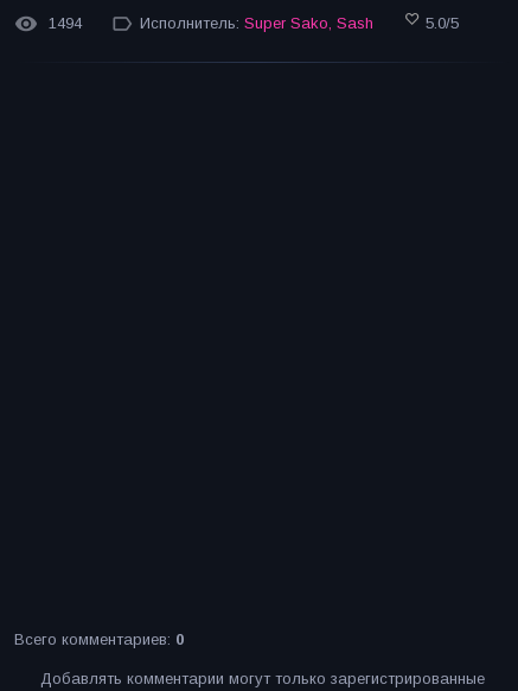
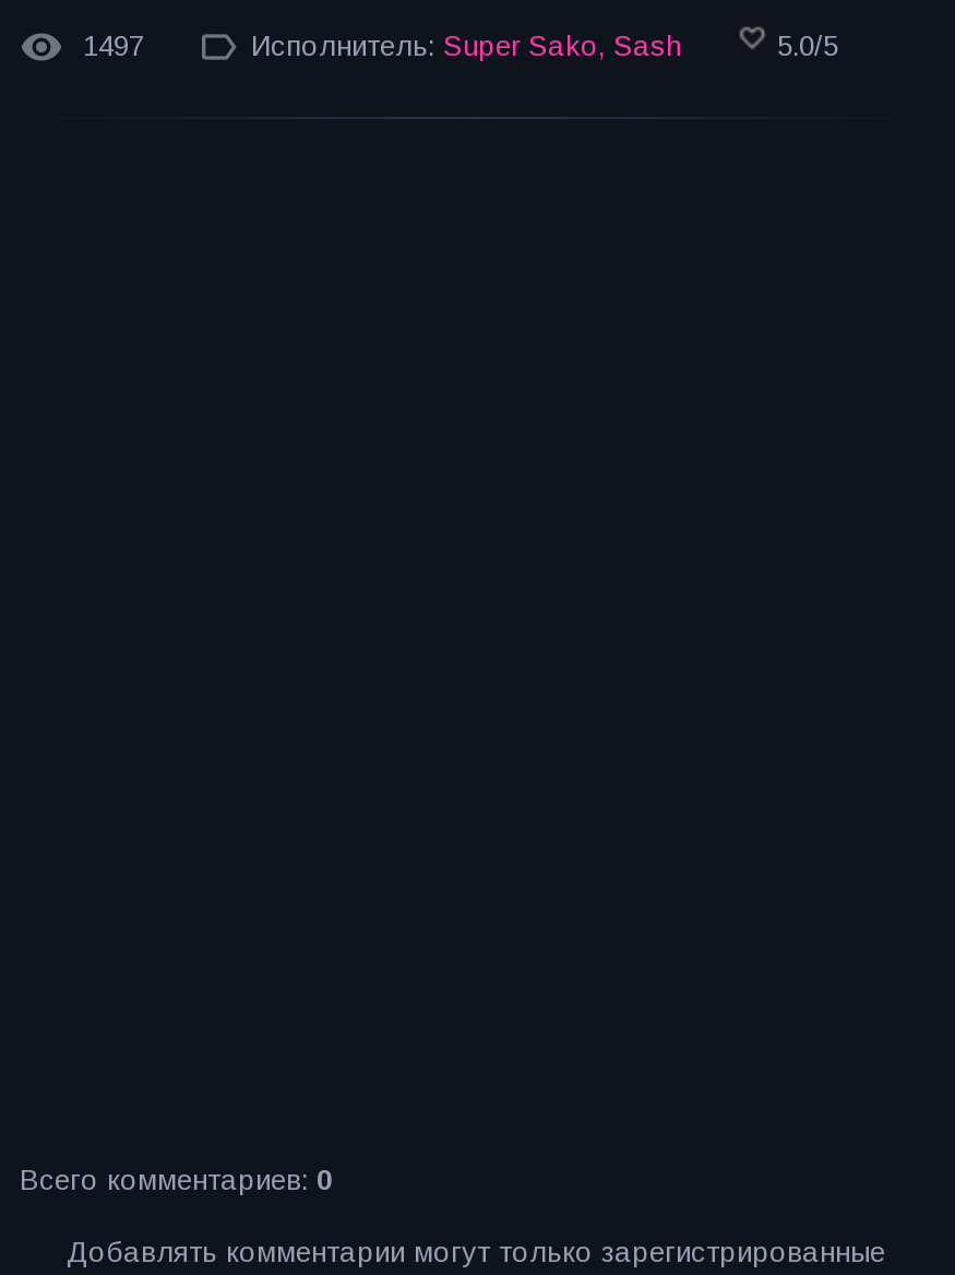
- 1494
+ 1497
